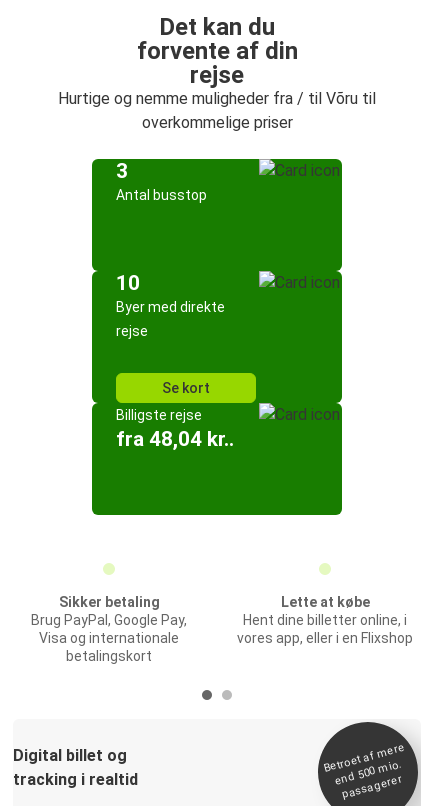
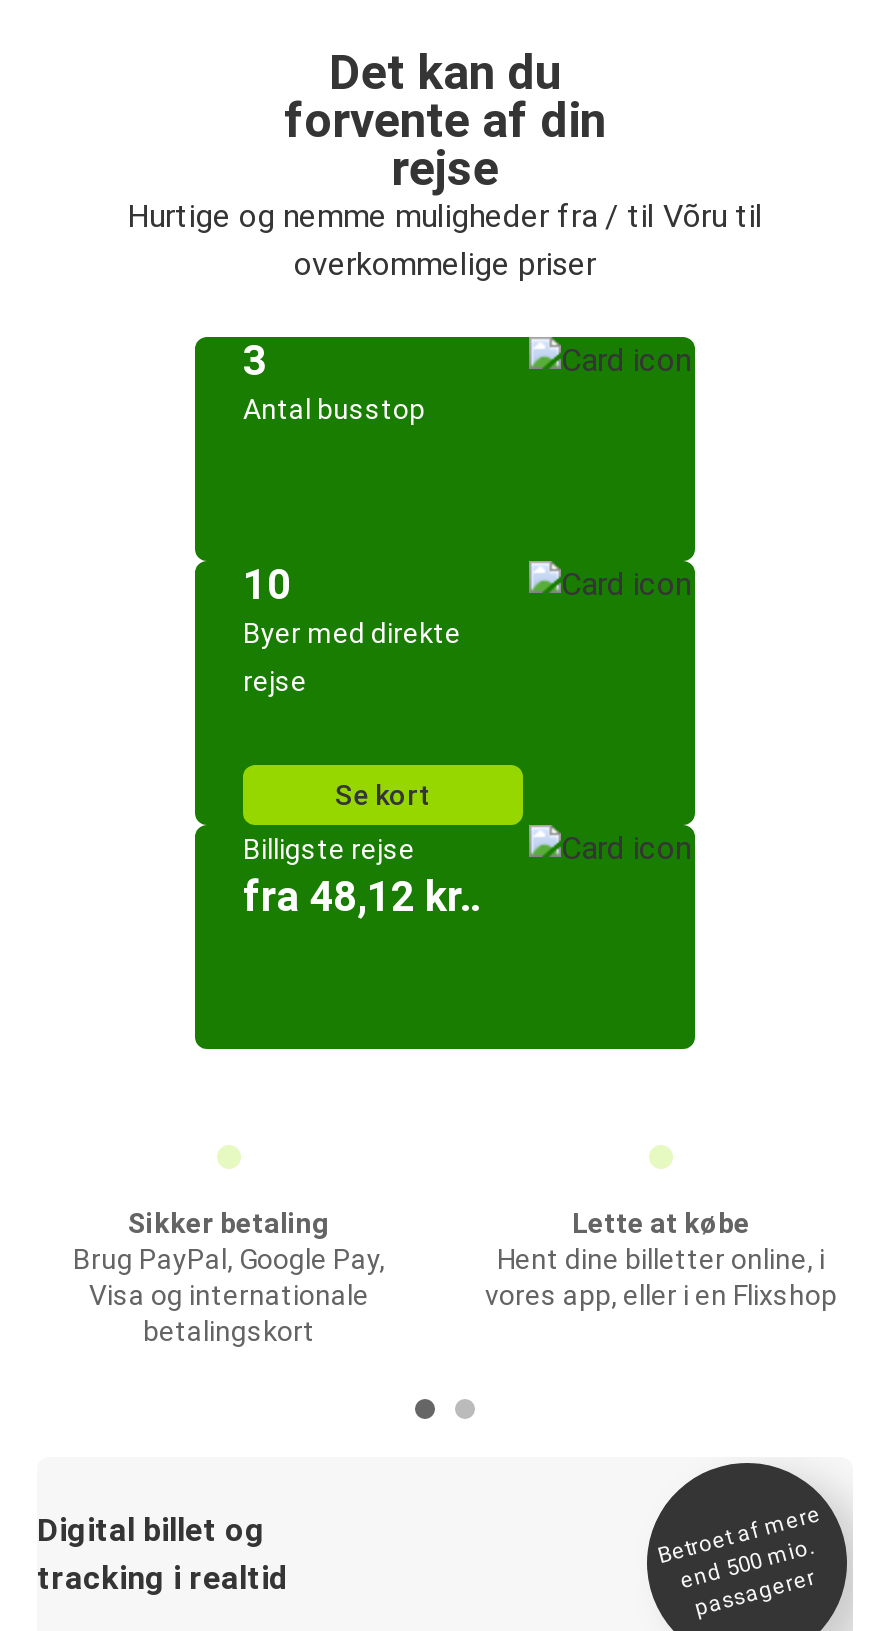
- fra 48,04 kr..
+ fra 48,12 kr..
